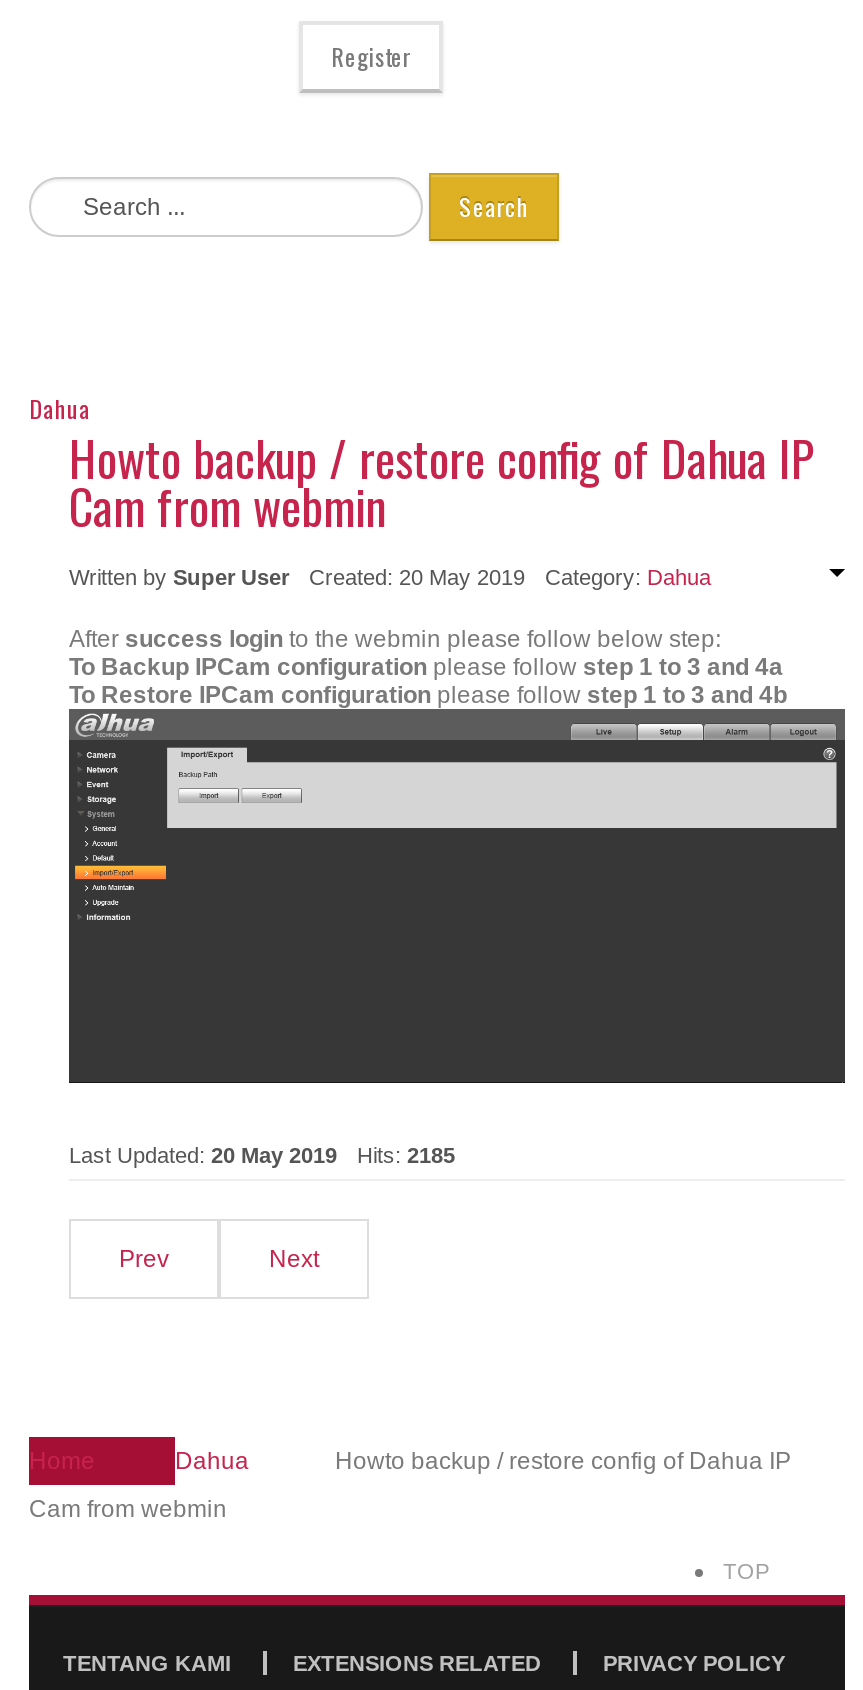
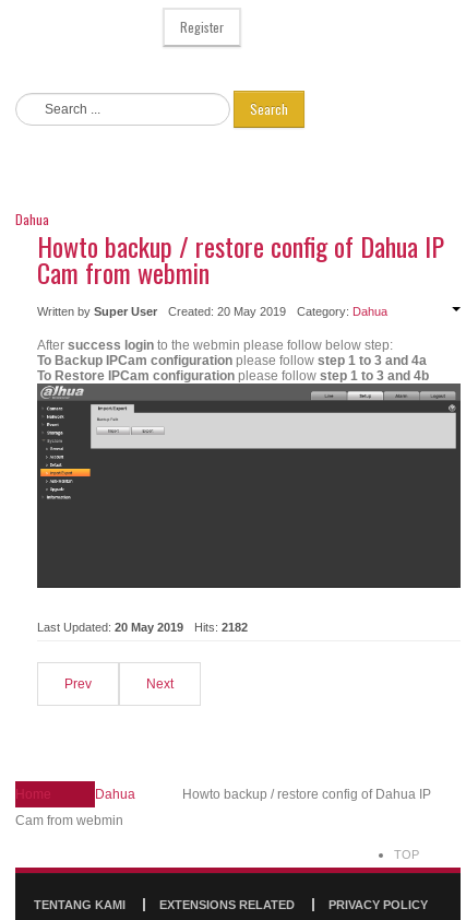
- Last Updated: 20 May 2019 Hits: 2185
+ Last Updated: 20 May 2019 Hits: 2182
